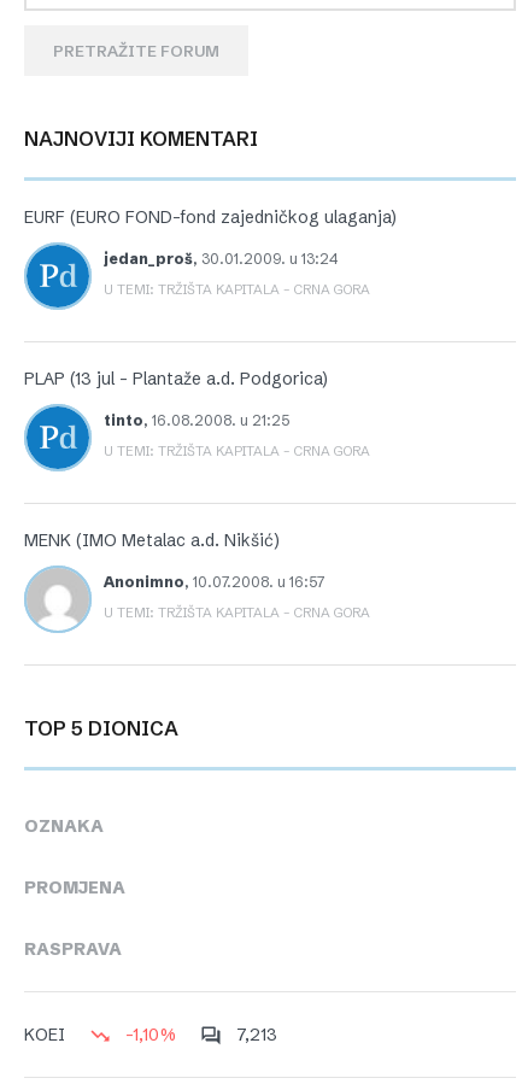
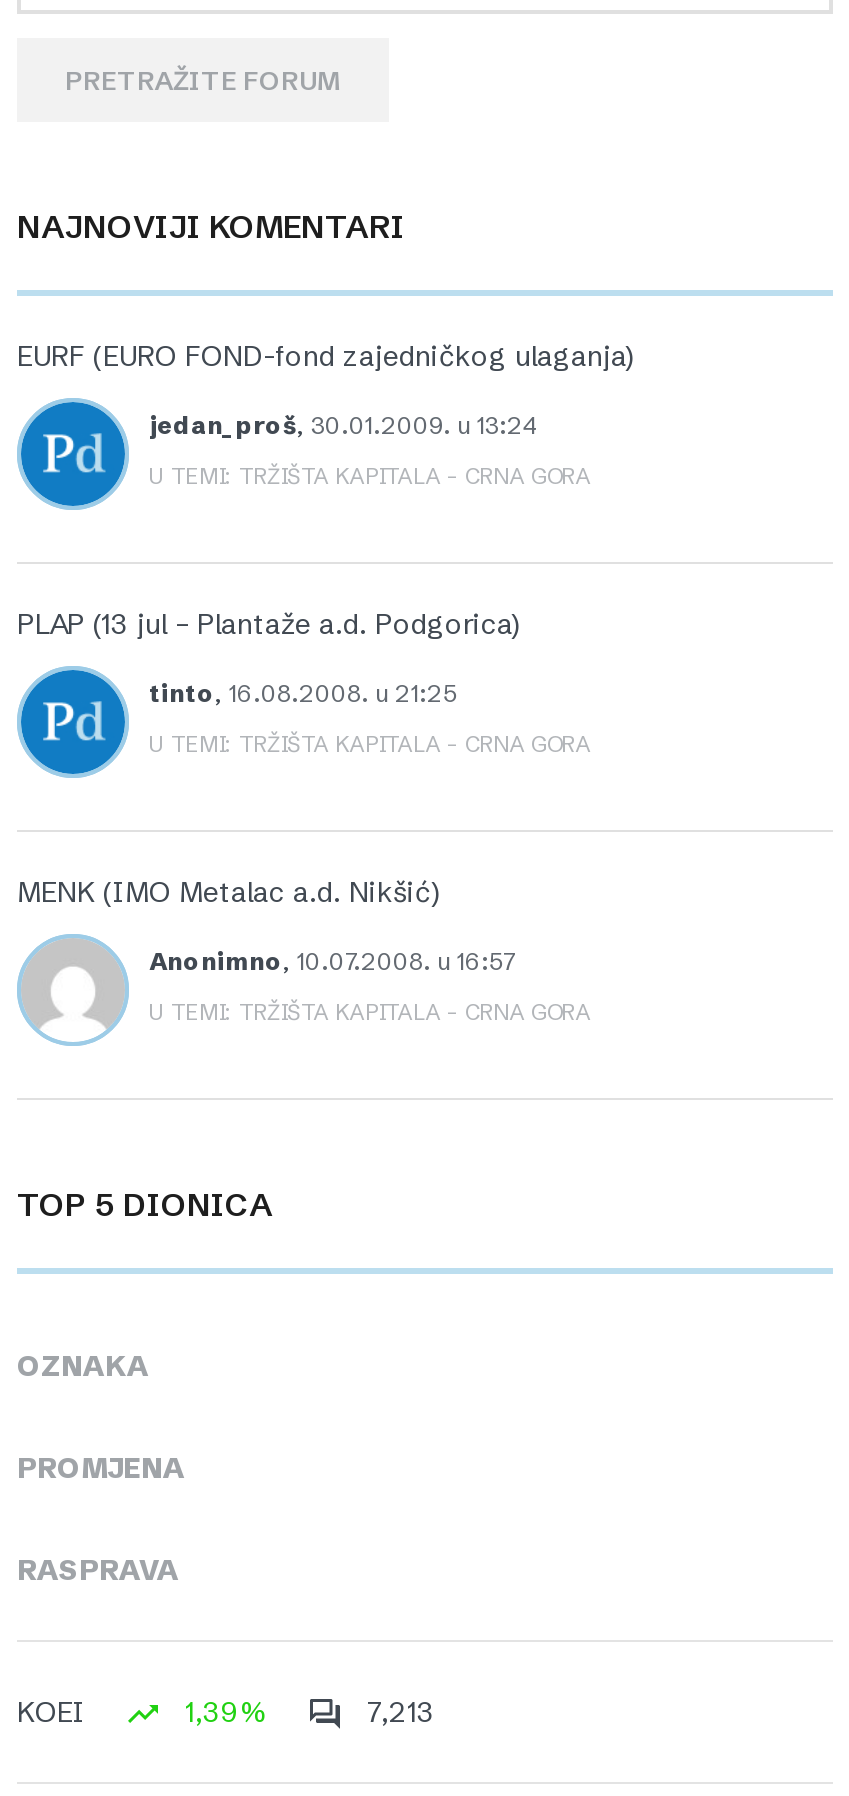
- -1,10%
+ 1,39%
